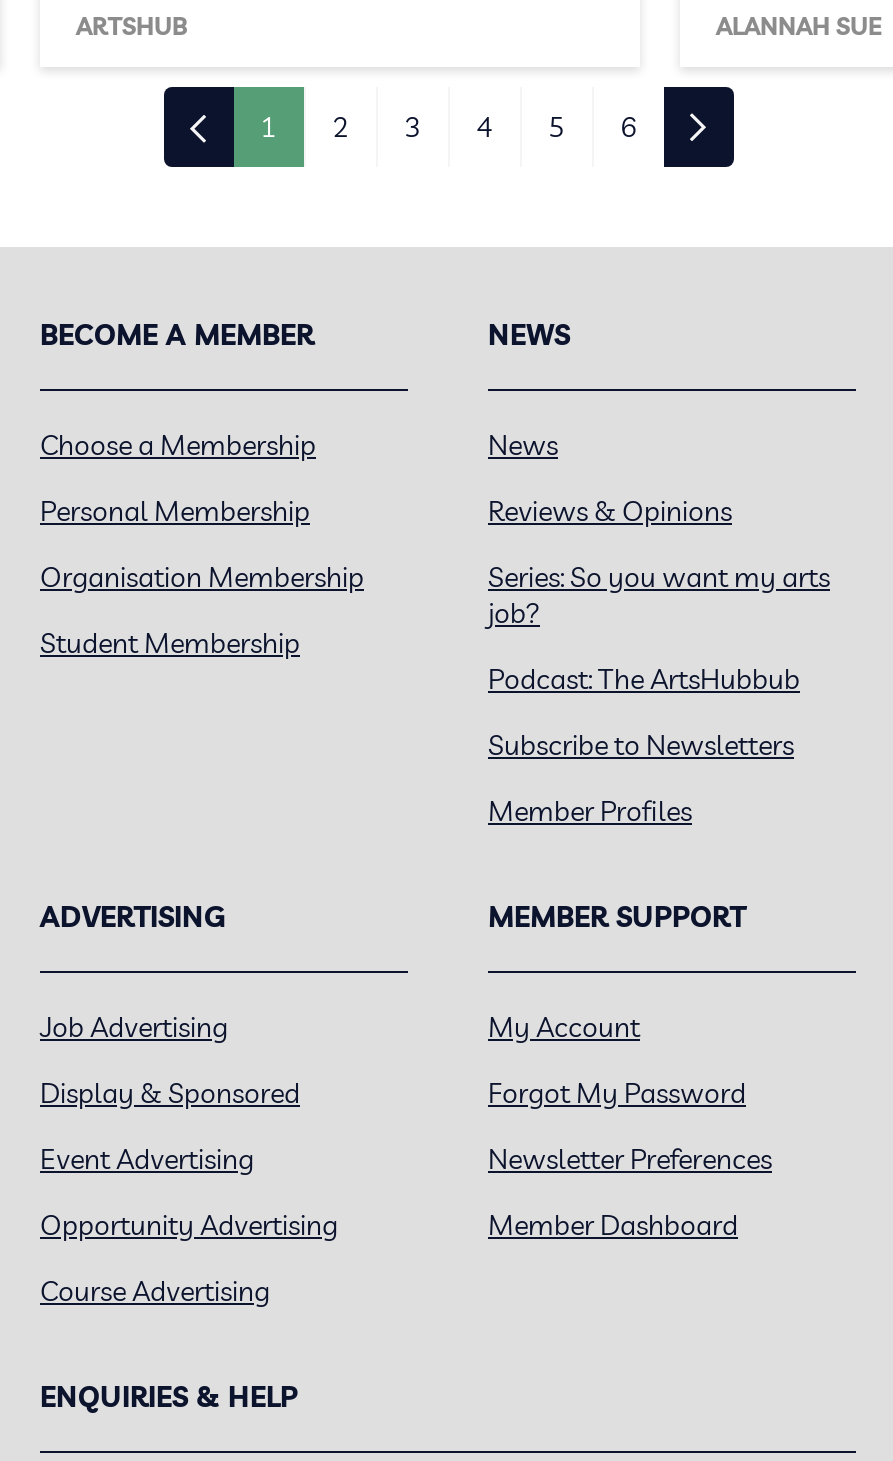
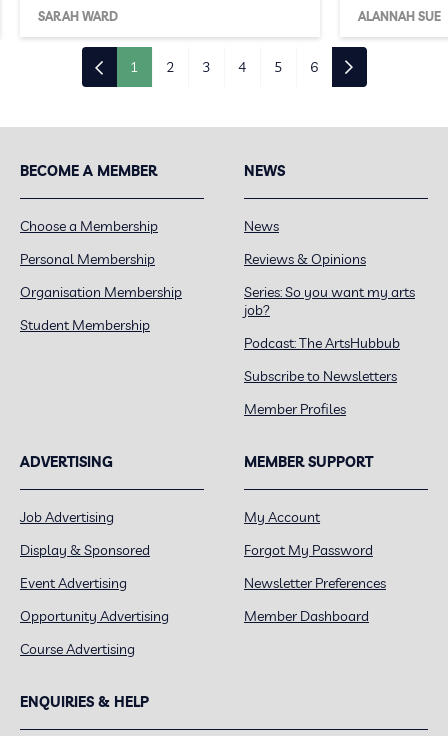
- ARTSHUB
+ SARAH WARD
